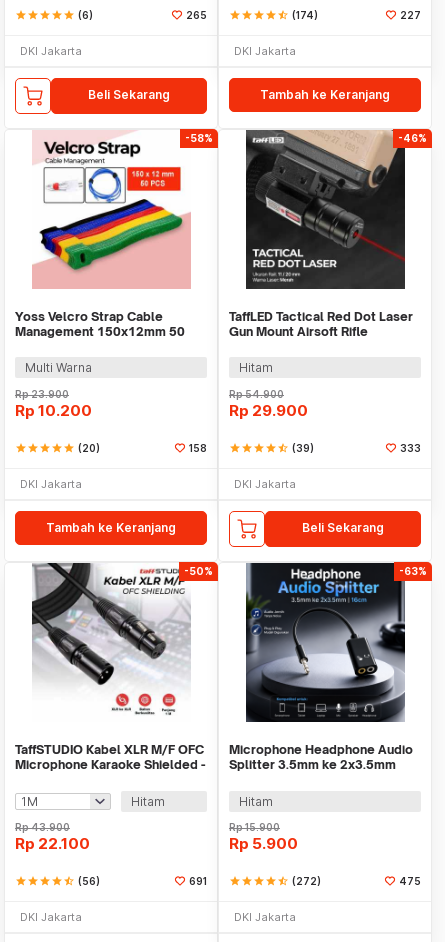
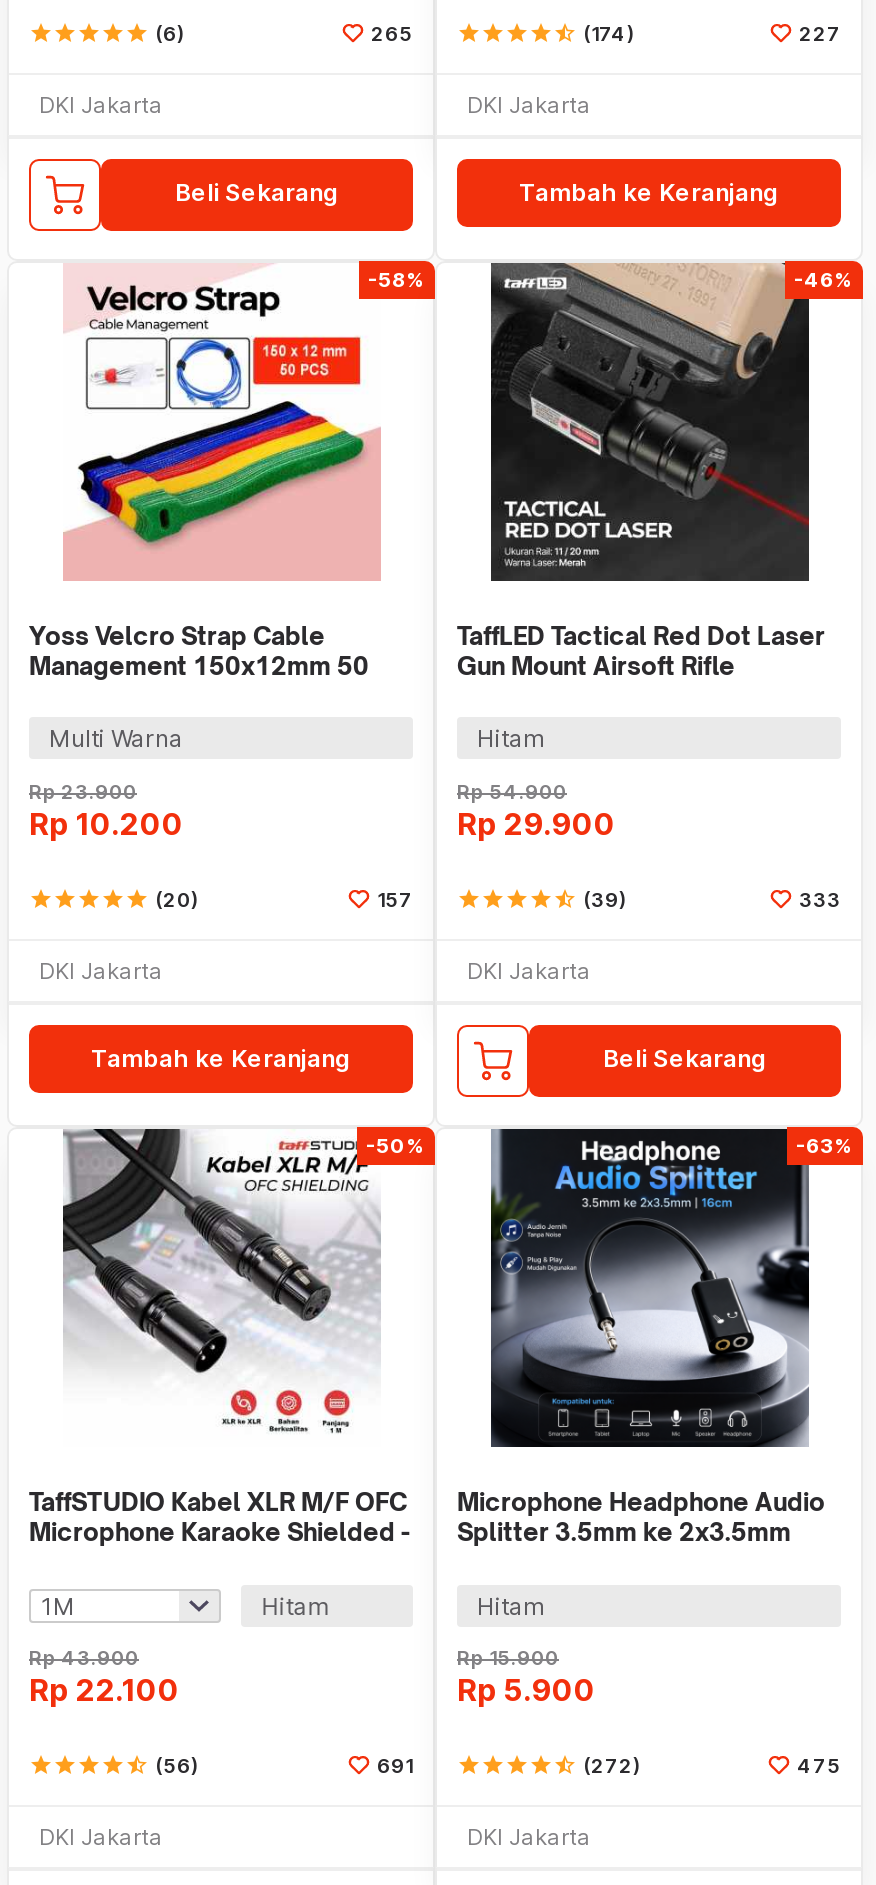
- 158
+ 157
